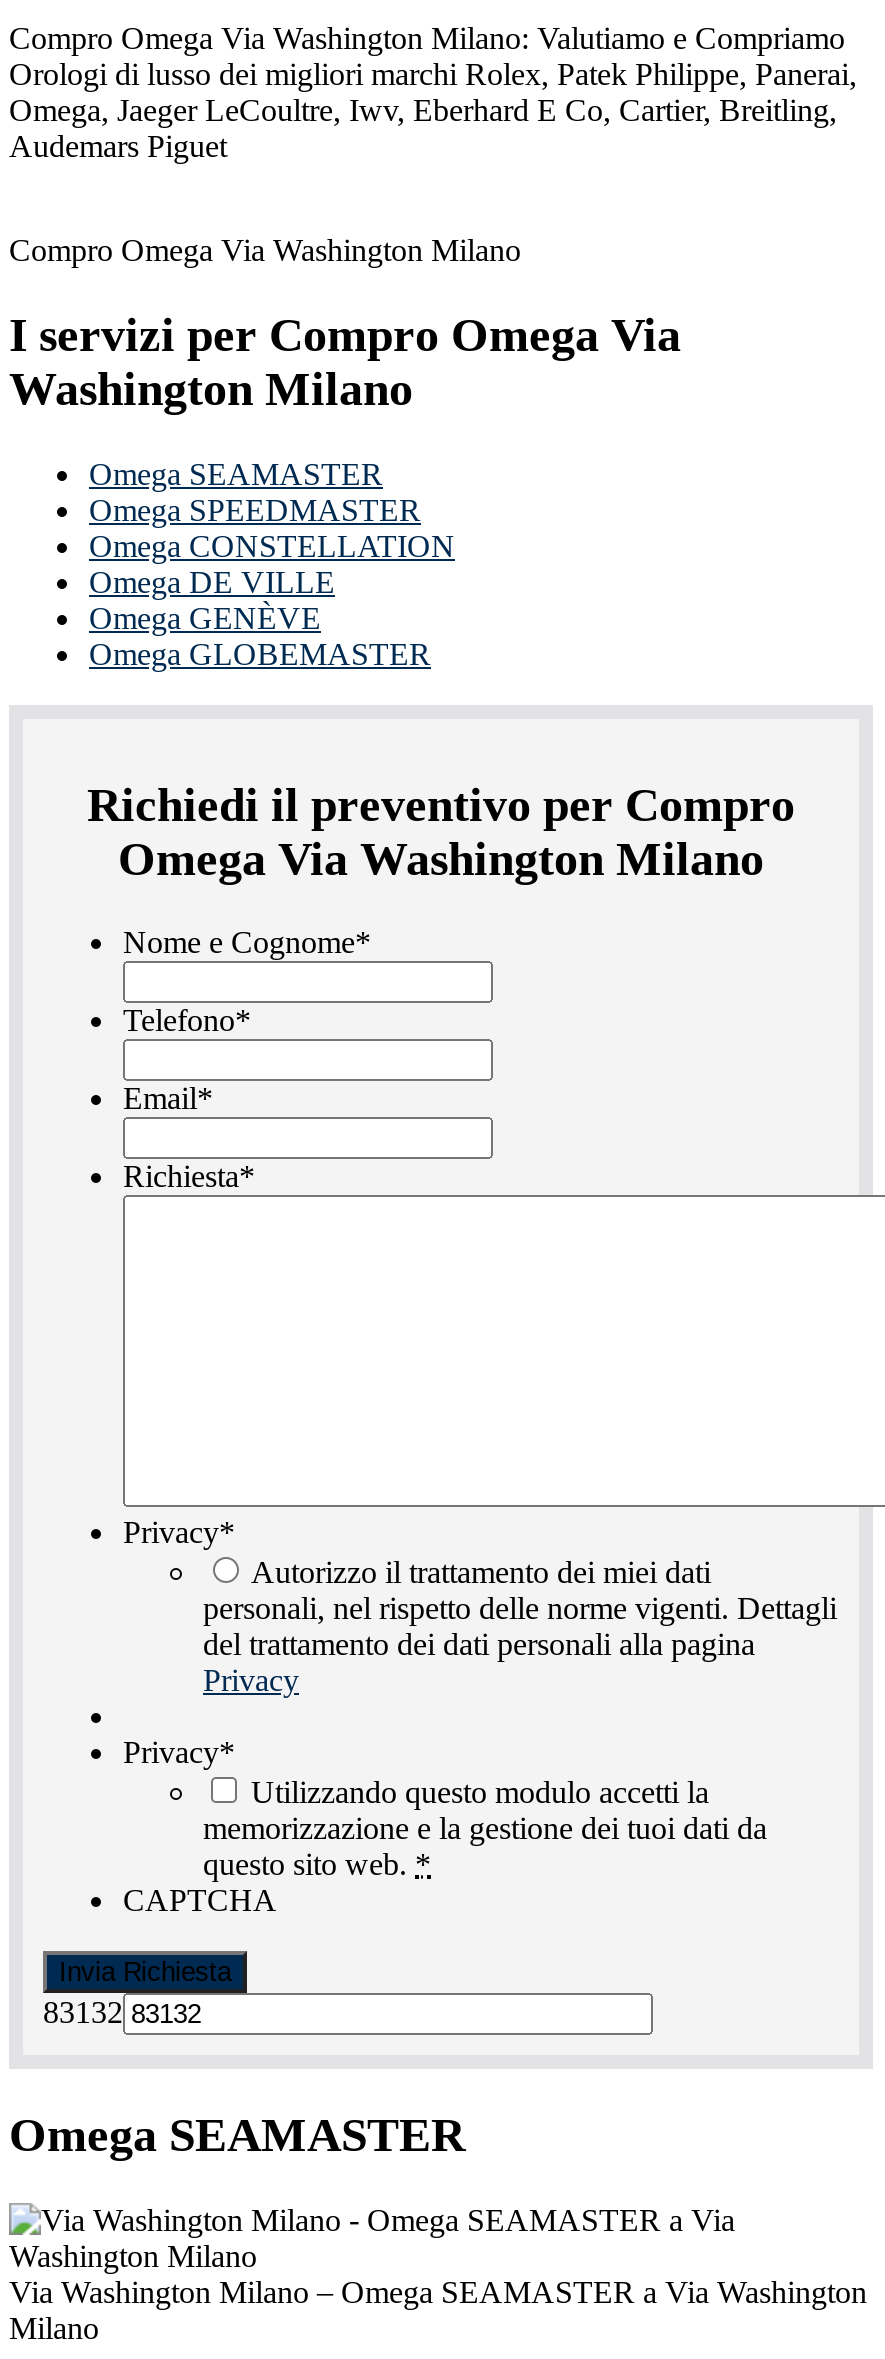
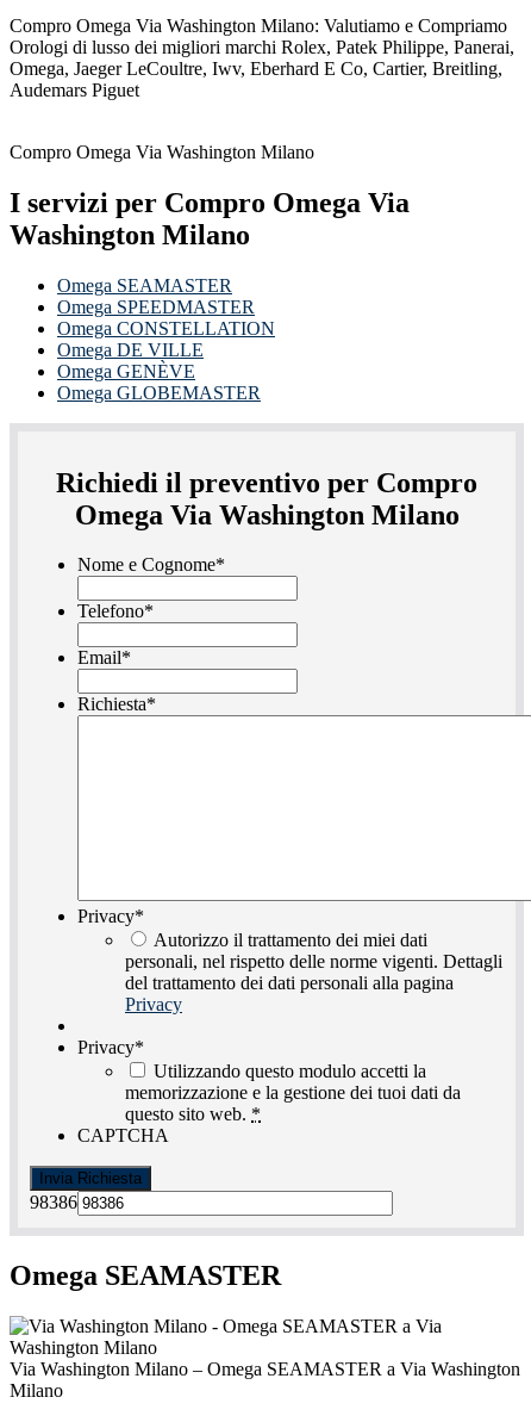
- 83132
+ 98386
